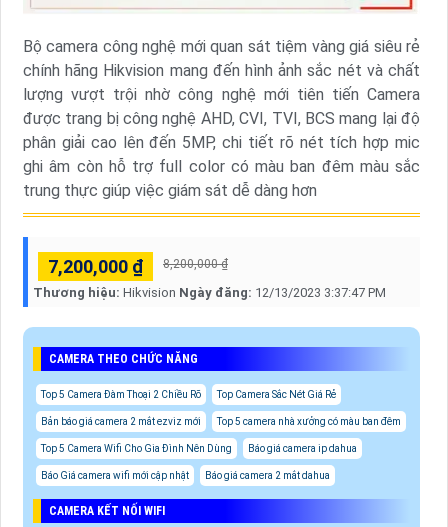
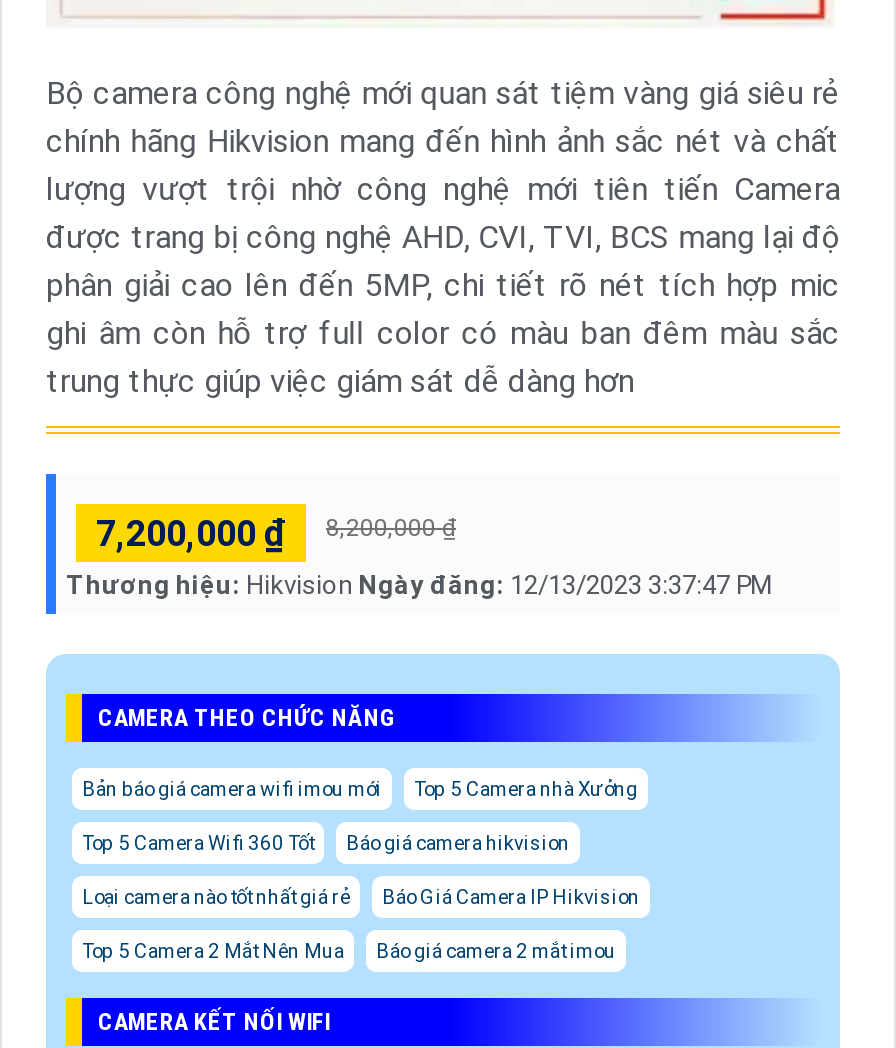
- Top 5 Camera Đàm Thoại 2 Chiều Rõ
- Top Camera Sắc Nét Giá Rẻ
+ Bản báo giá camera wifi imou mới
+ Top 5 Camera nhà Xưởng

- Bản báo giá camera 2 mắt ezviz mới
- Top 5 camera nhà xưởng có màu ban đêm
+ Top 5 Camera Wifi 360 Tốt
+ Báo giá camera hikvision

- Top 5 Camera Wifi Cho Gia Đình Nên Dùng
- Báo giá camera ip dahua
+ Loại camera nào tốt nhất giá rẻ
+ Báo Giá Camera IP Hikvision

- Báo Giá camera wifi mới cập nhật
- Báo giá camera 2 mắt dahua
+ Top 5 Camera 2 Mắt Nên Mua
+ Báo giá camera 2 mắt imou
